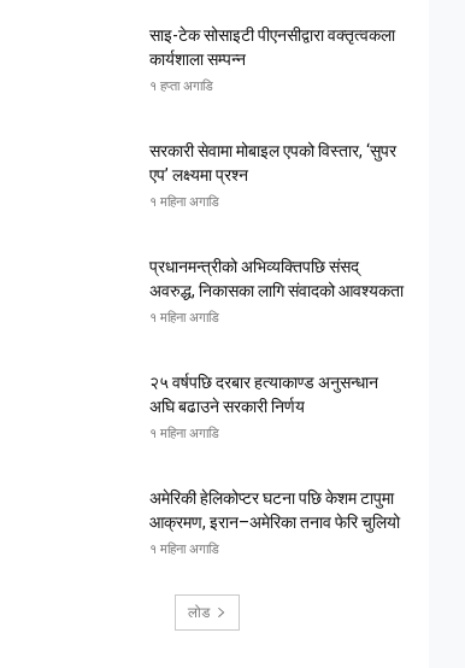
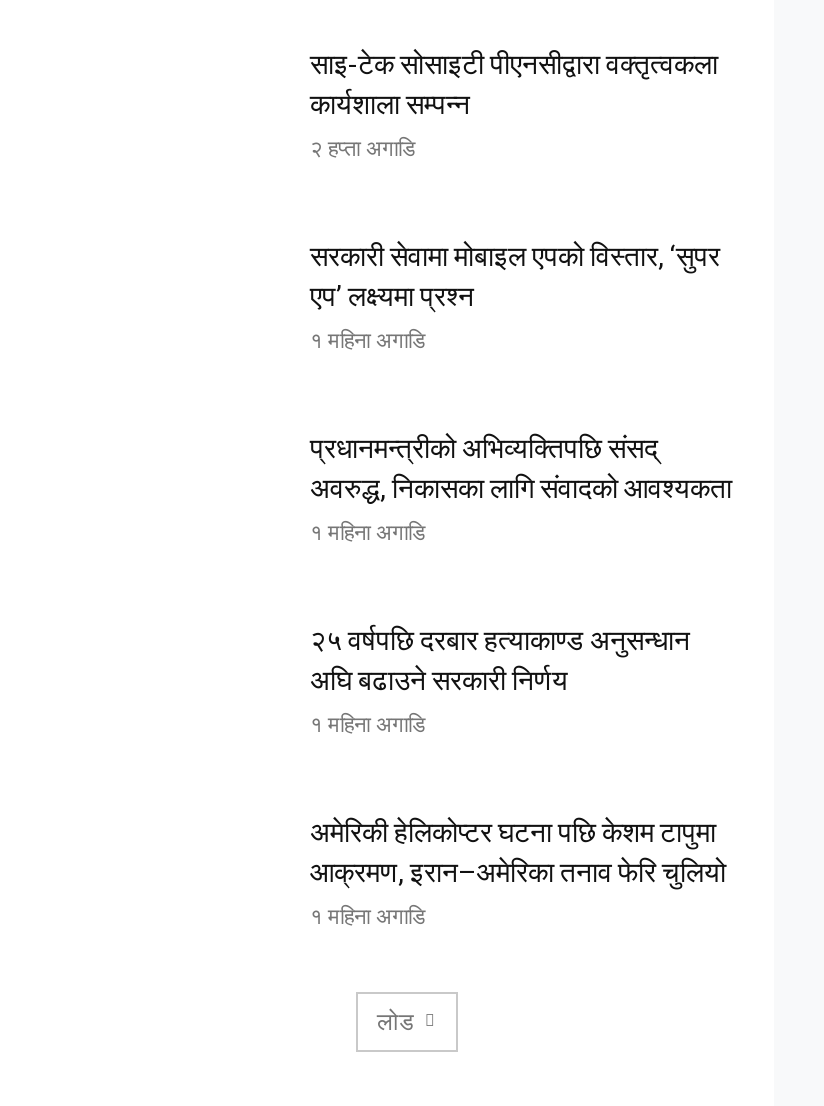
- १ हप्ता अगाडि
+ २ हप्ता अगाडि
